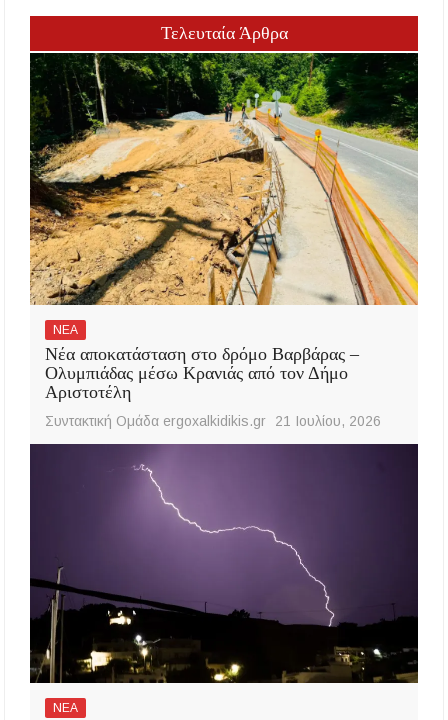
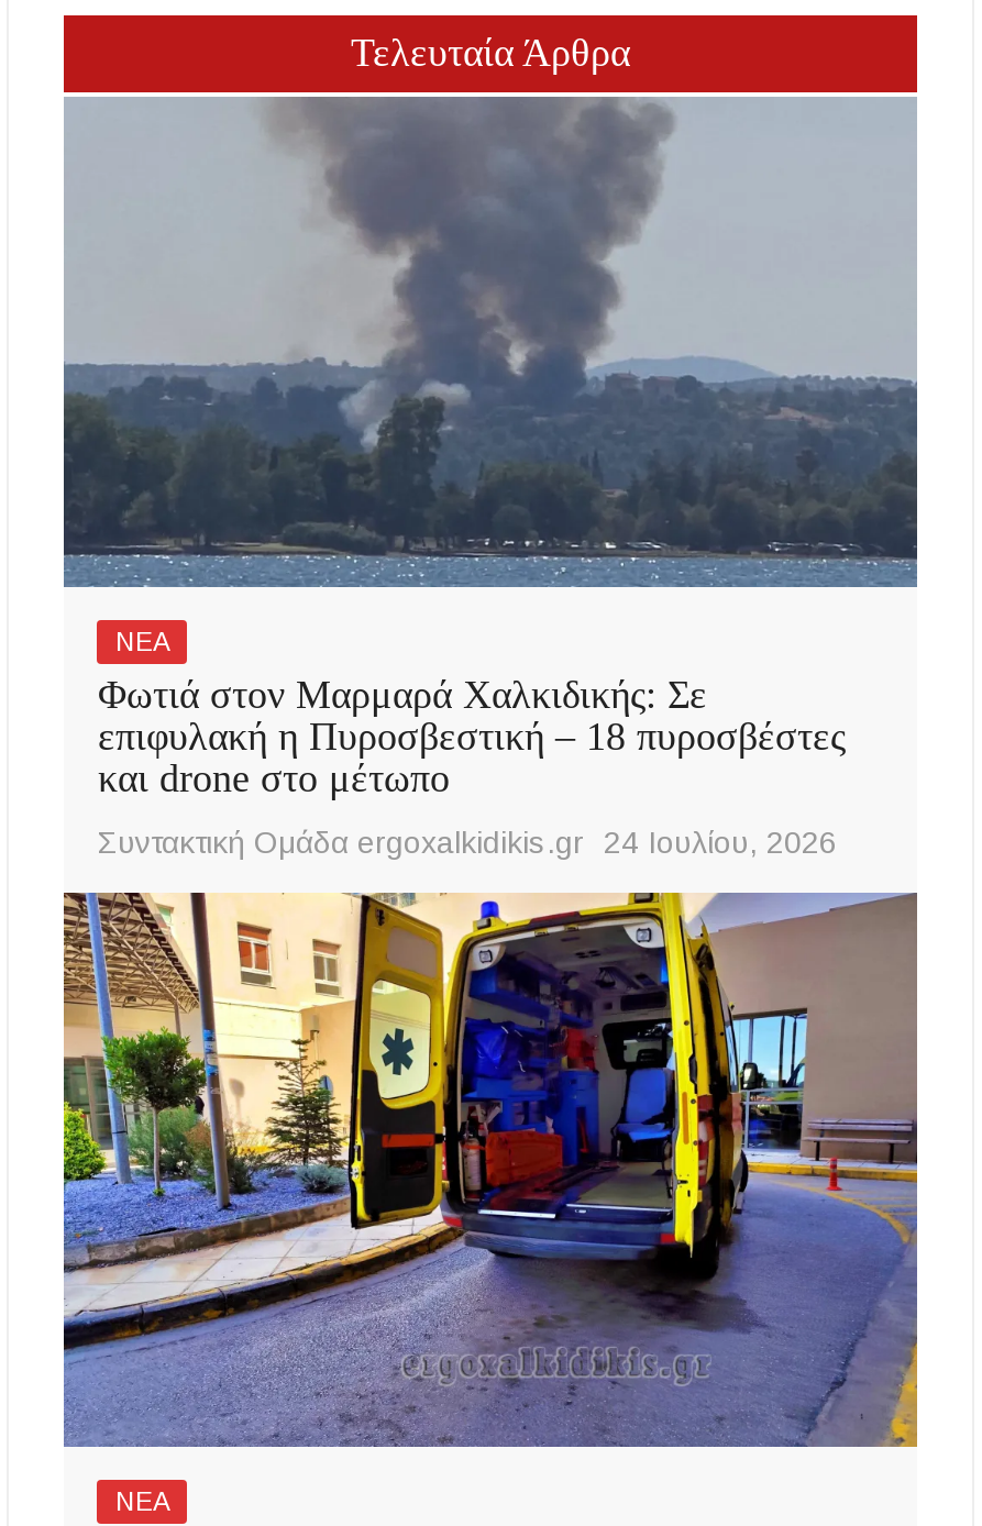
- [image]
- Νέα αποκατάσταση στο δρόμο Βαρβάρας –
- Ολυμπιάδας μέσω Κρανιάς από τον Δήμο
- Αριστοτέλη
+ [image]
+ Φωτιά στον Μαρμαρά Χαλκιδικής: Σε
+ επιφυλακή η Πυροσβεστική – 18 πυροσβέστες
+ και drone στο μέτωπο

- Συντακτική Ομάδα ergoxalkidikis.gr 21 Ιουλίου, 2026
+ Συντακτική Ομάδα ergoxalkidikis.gr 24 Ιουλίου, 2026

- [image]
+ [image]
